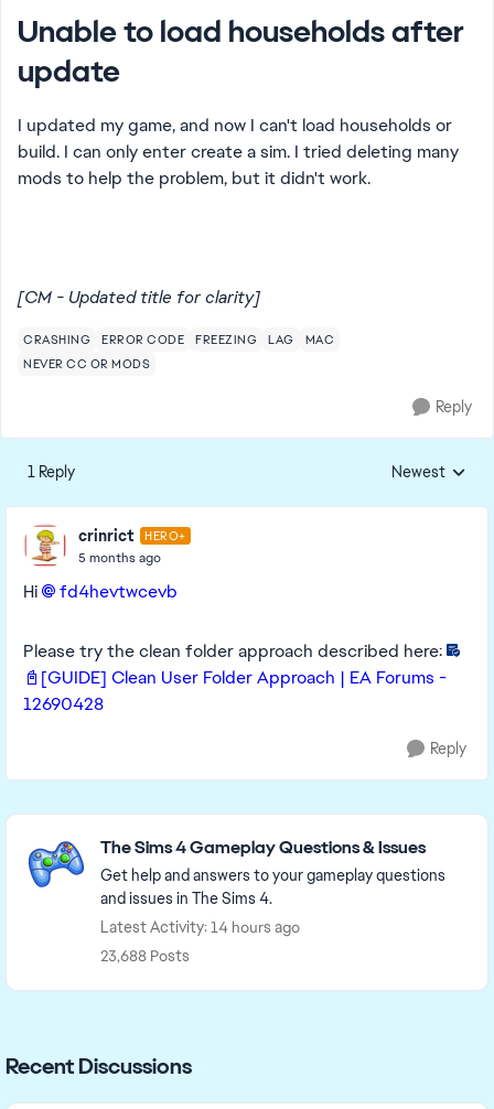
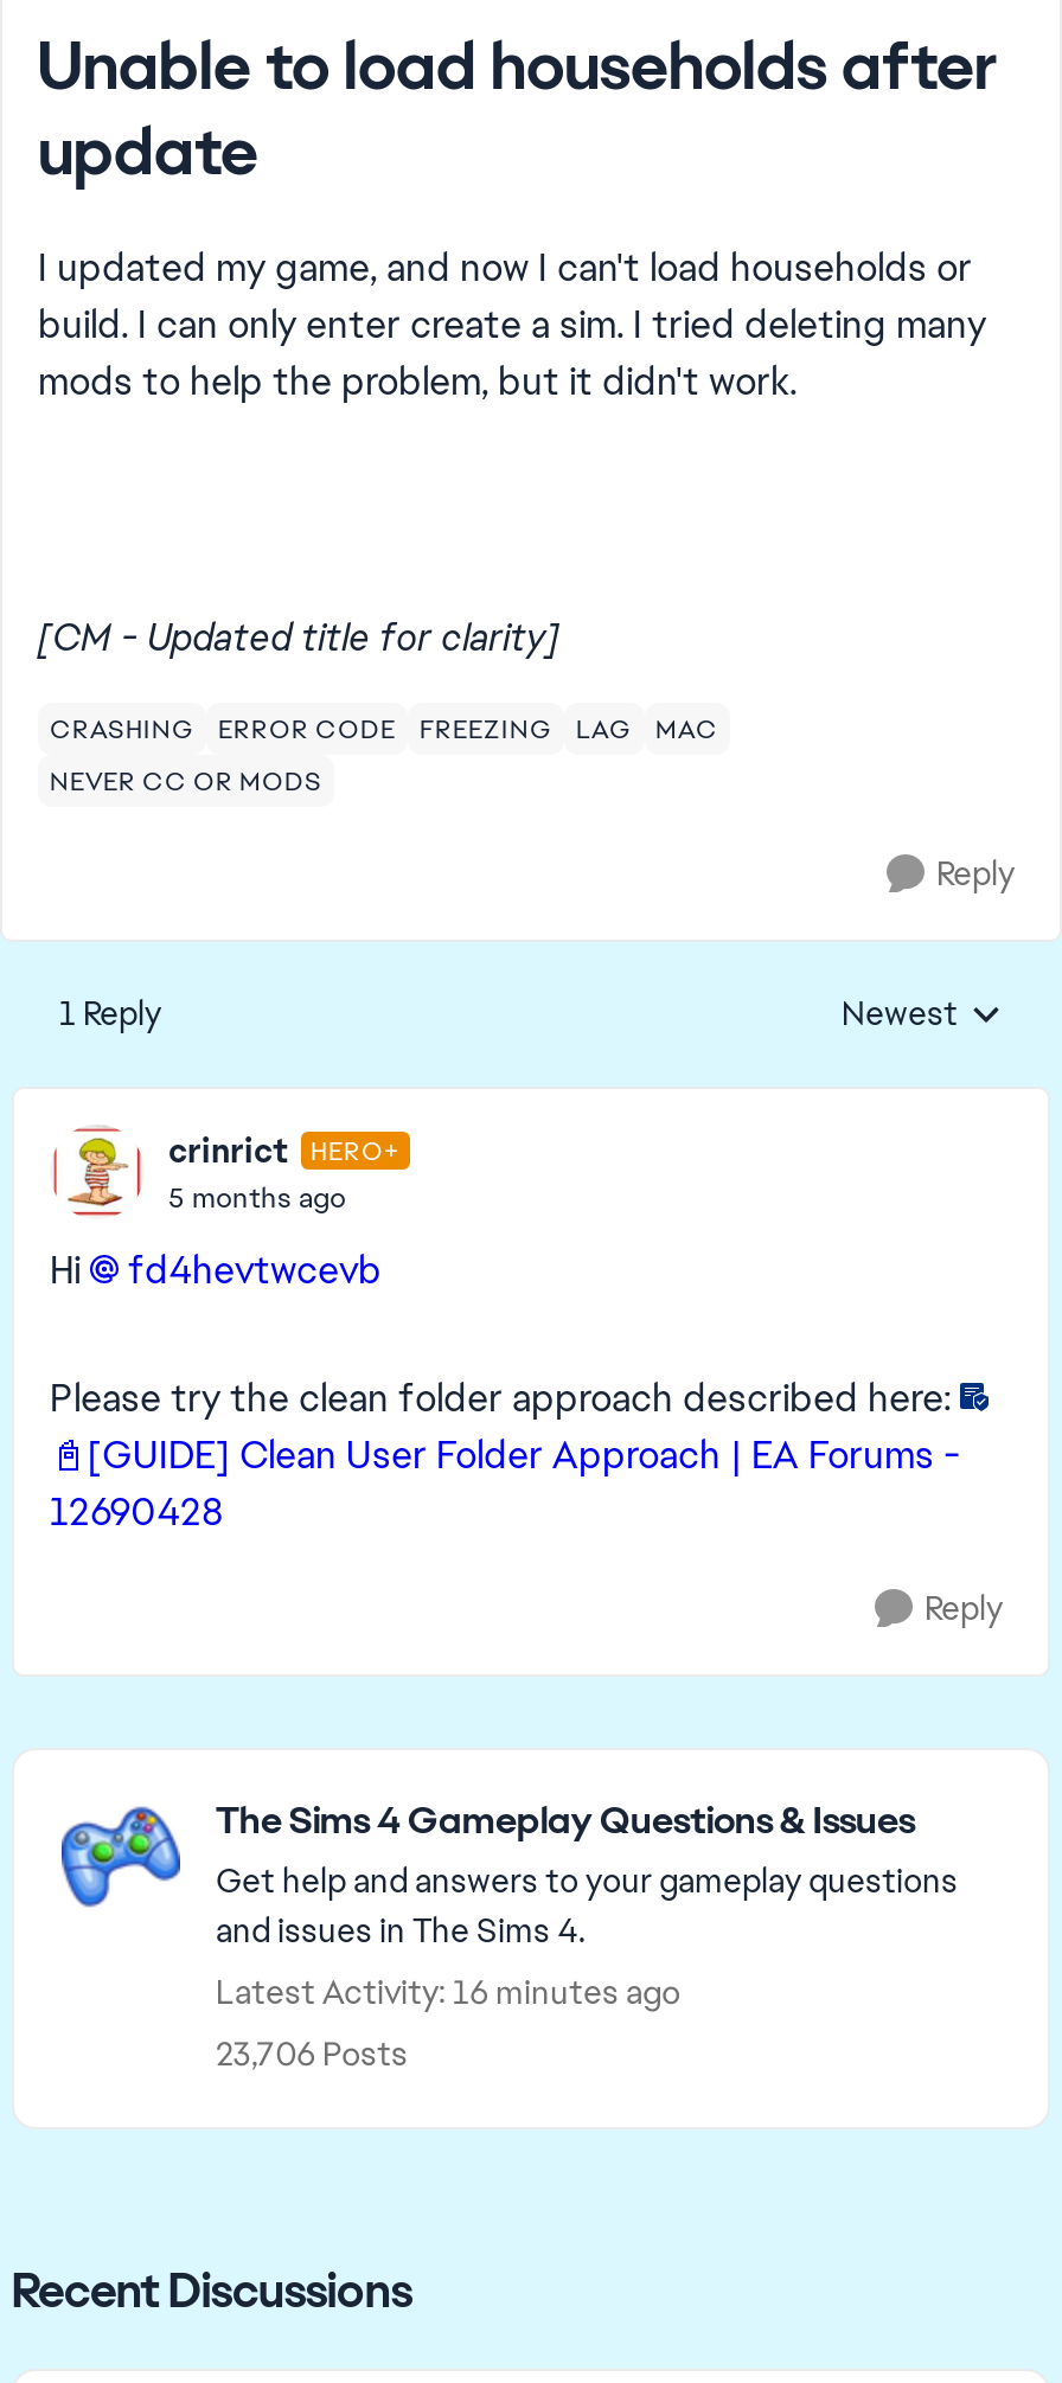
- Latest Activity: 14 hours ago
+ Latest Activity: 16 minutes ago

- 23,688 Posts
+ 23,706 Posts
